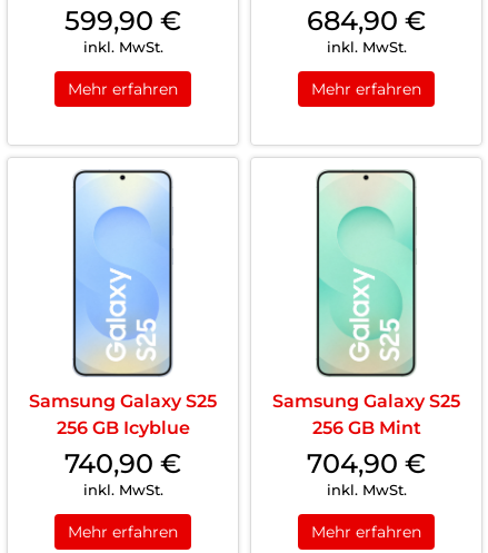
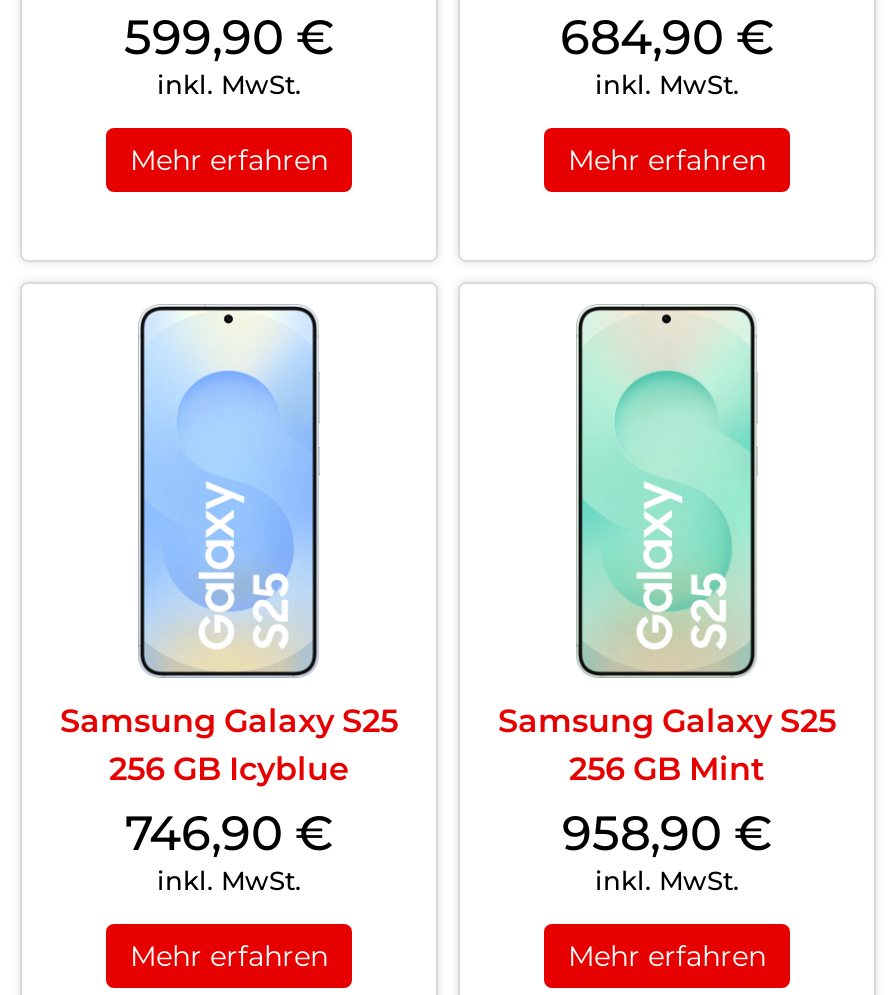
- 740,90 €
+ 746,90 €

- 704,90 €
+ 958,90 €
